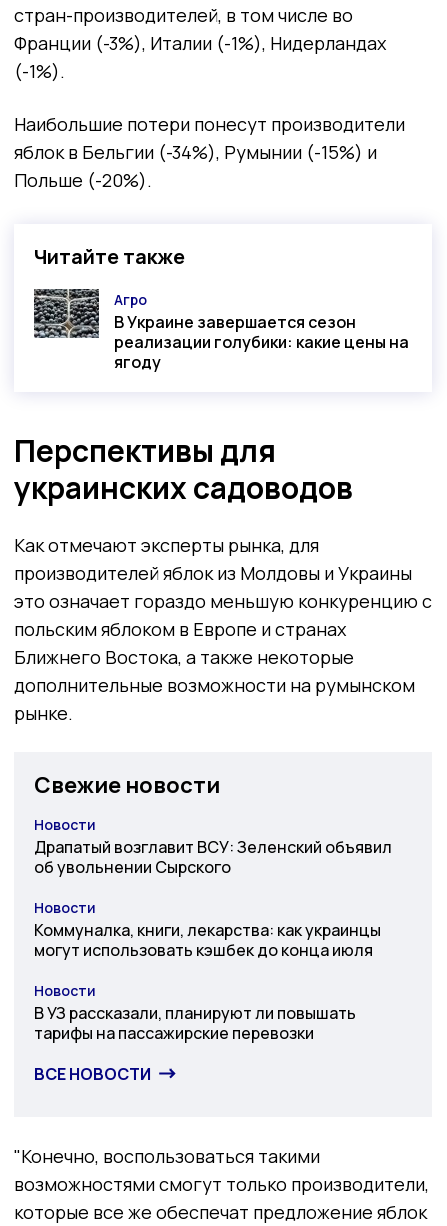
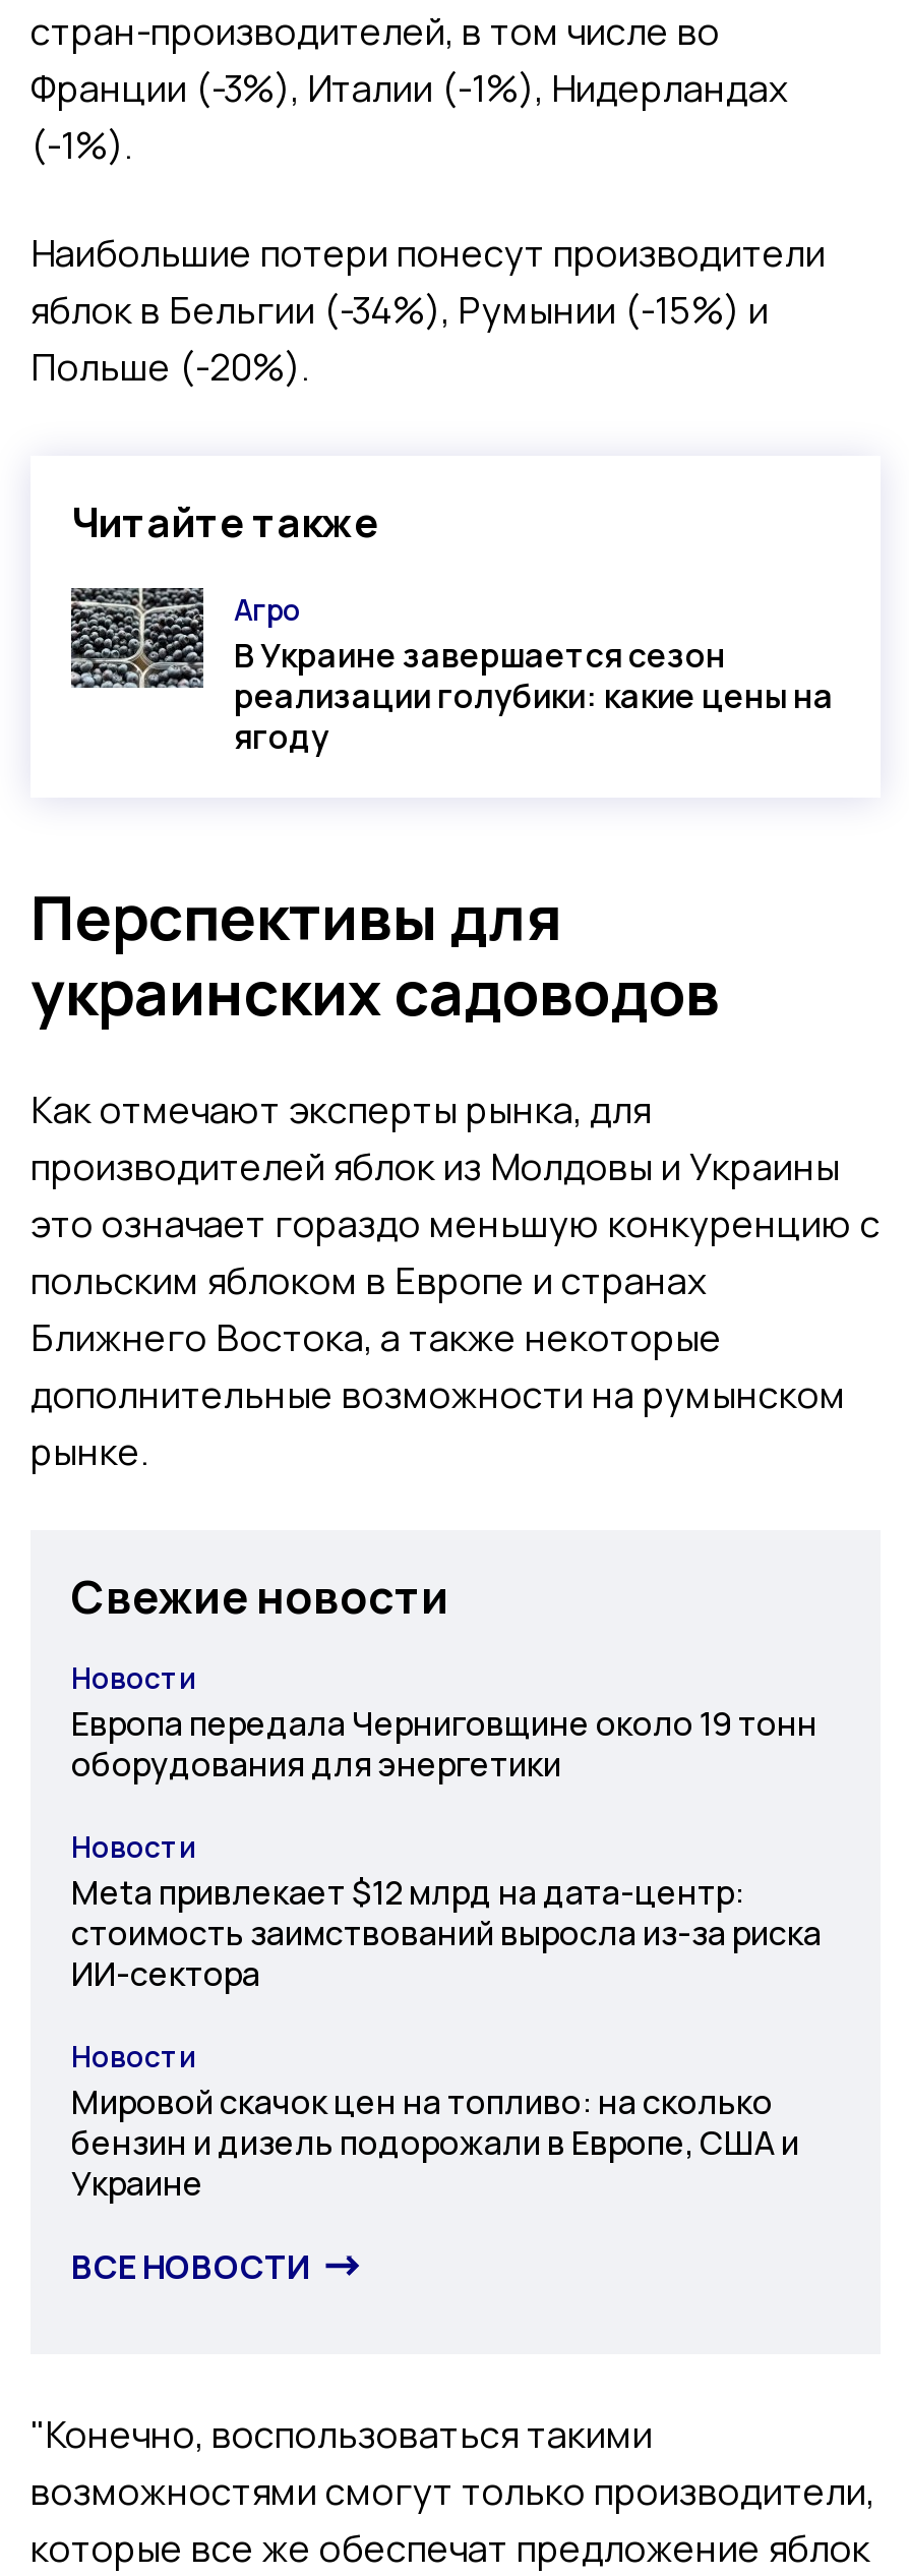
- Драпатый возглавит ВСУ: Зеленский объявил
- об увольнении Сырского
+ Европа передала Черниговщине около 19 тонн
+ оборудования для энергетики

- Коммуналка, книги, лекарства: как украинцы
- могут использовать кэшбек до конца июля
+ Meta привлекает $12 млрд на дата-центр:
+ стоимость заимствований выросла из-за риска
+ ИИ-сектора

- В УЗ рассказали, планируют ли повышать
- тарифы на пассажирские перевозки
+ Мировой скачок цен на топливо: на сколько
+ бензин и дизель подорожали в Европе, США и
+ Украине
